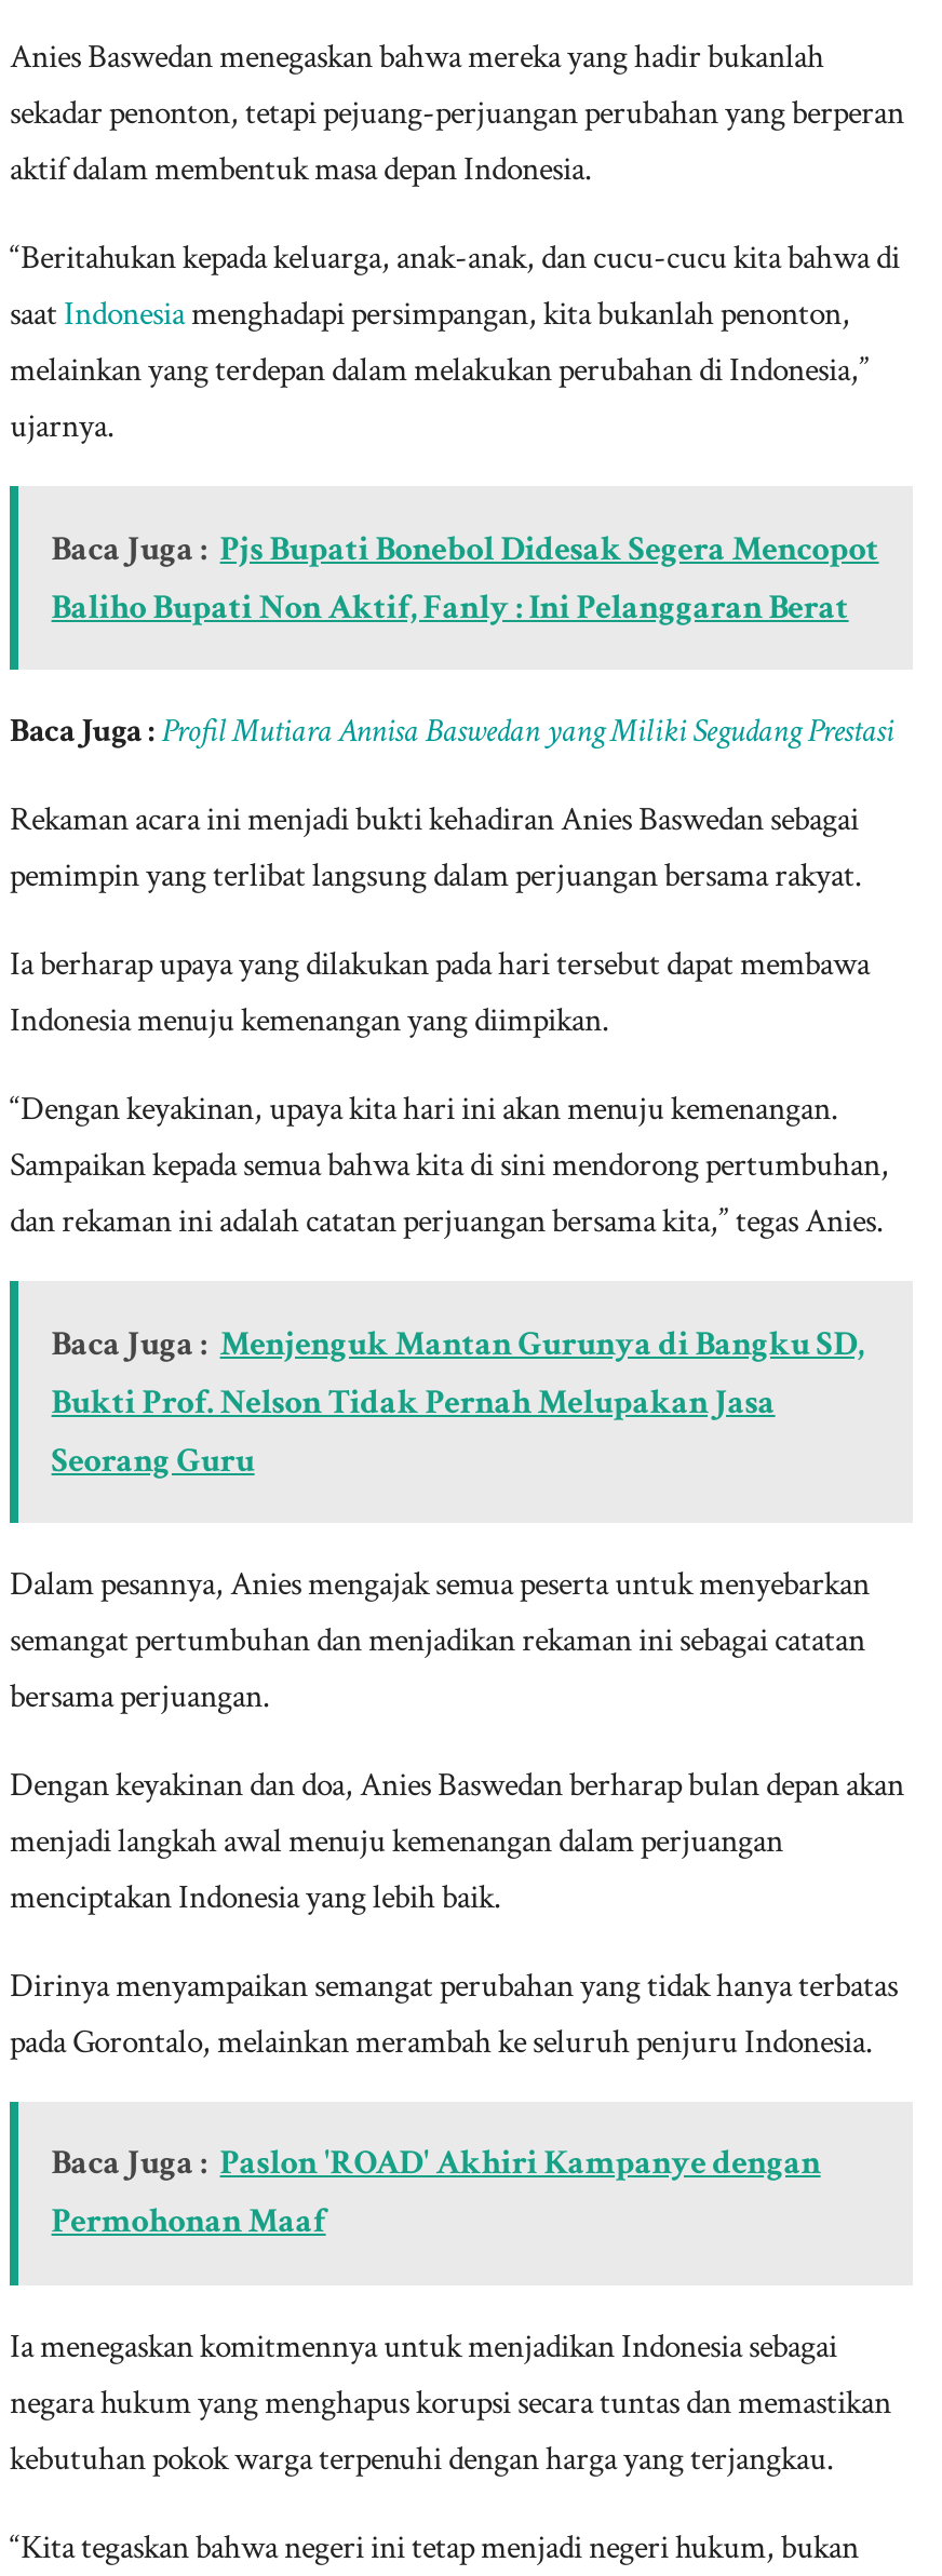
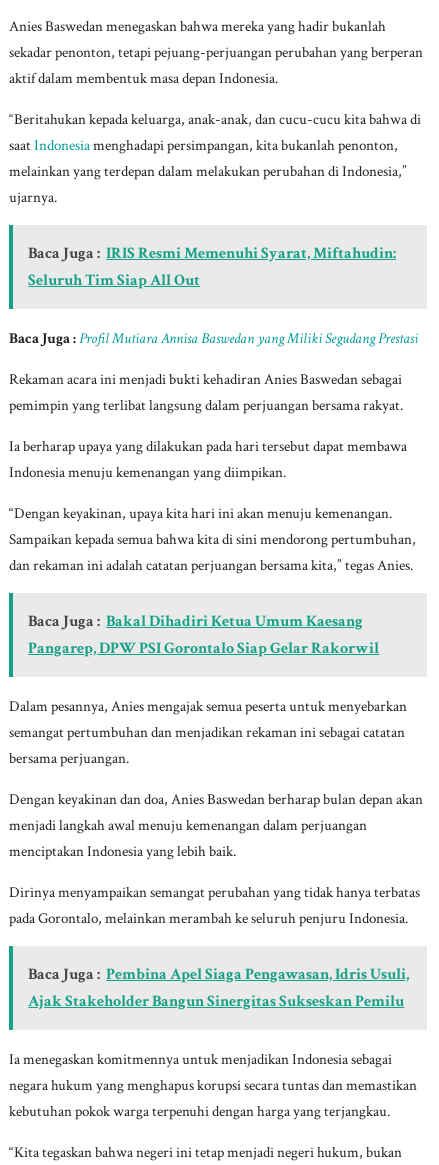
- Baca Juga : Pjs Bupati Bonebol Didesak Segera Mencopot
- Baliho Bupati Non Aktif, Fanly : Ini Pelanggaran Berat
+ Baca Juga : IRIS Resmi Memenuhi Syarat, Miftahudin:
+ Seluruh Tim Siap All Out

- Baca Juga : Menjenguk Mantan Gurunya di Bangku SD,
- Bukti Prof. Nelson Tidak Pernah Melupakan Jasa
- Seorang Guru
+ Baca Juga : Bakal Dihadiri Ketua Umum Kaesang
+ Pangarep, DPW PSI Gorontalo Siap Gelar Rakorwil

- Baca Juga : Paslon 'ROAD' Akhiri Kampanye dengan
- Permohonan Maaf
+ Baca Juga : Pembina Apel Siaga Pengawasan, Idris Usuli,
+ Ajak Stakeholder Bangun Sinergitas Sukseskan Pemilu
